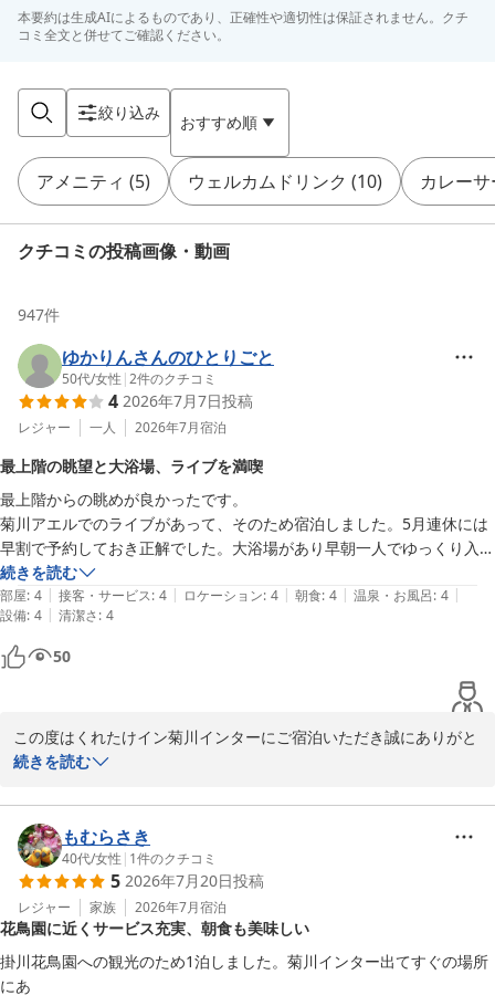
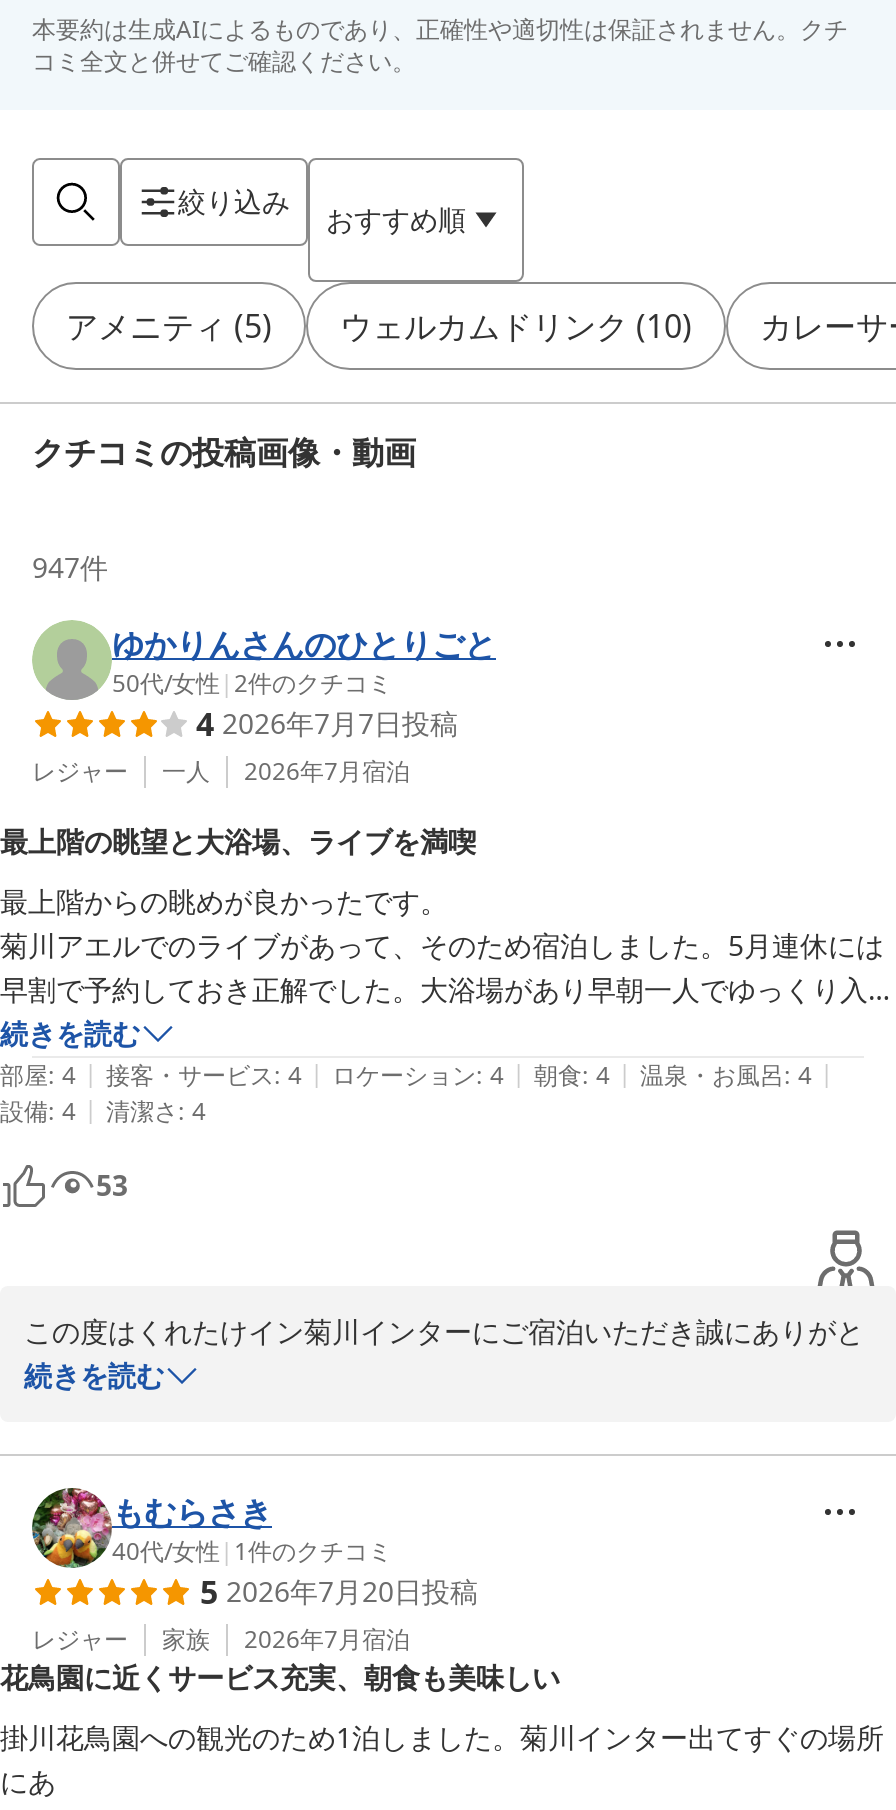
- 50
+ 53
